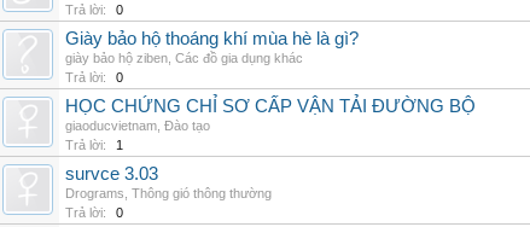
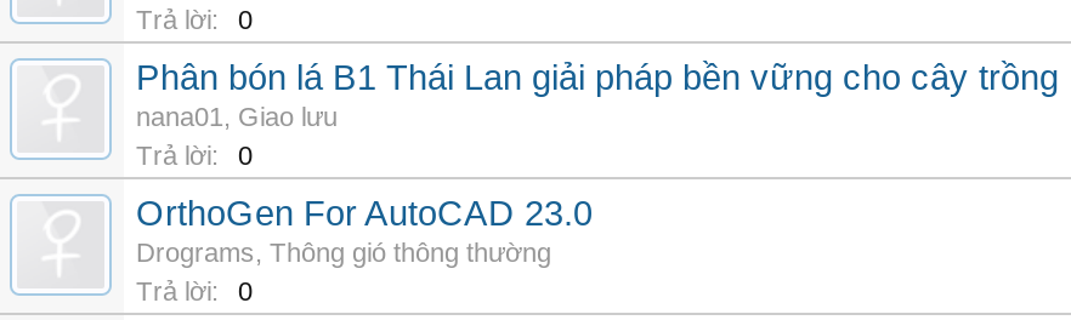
- Giày bảo hộ thoáng khí mùa hè là gì?
- giày bảo hộ ziben, Các đồ gia dụng khác
+ Phân bón lá B1 Thái Lan giải pháp bền vững cho cây trồng
+ nana01, Giao lưu

- HỌC CHỨNG CHỈ SƠ CẤP VẬN TẢI ĐƯỜNG BỘ
- giaoducvietnam, Đào tạo
- Trả lời:
- 1
- survce 3.03
+ OrthoGen For AutoCAD 23.0
